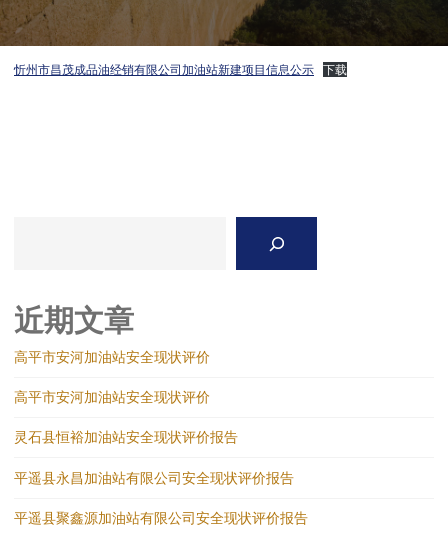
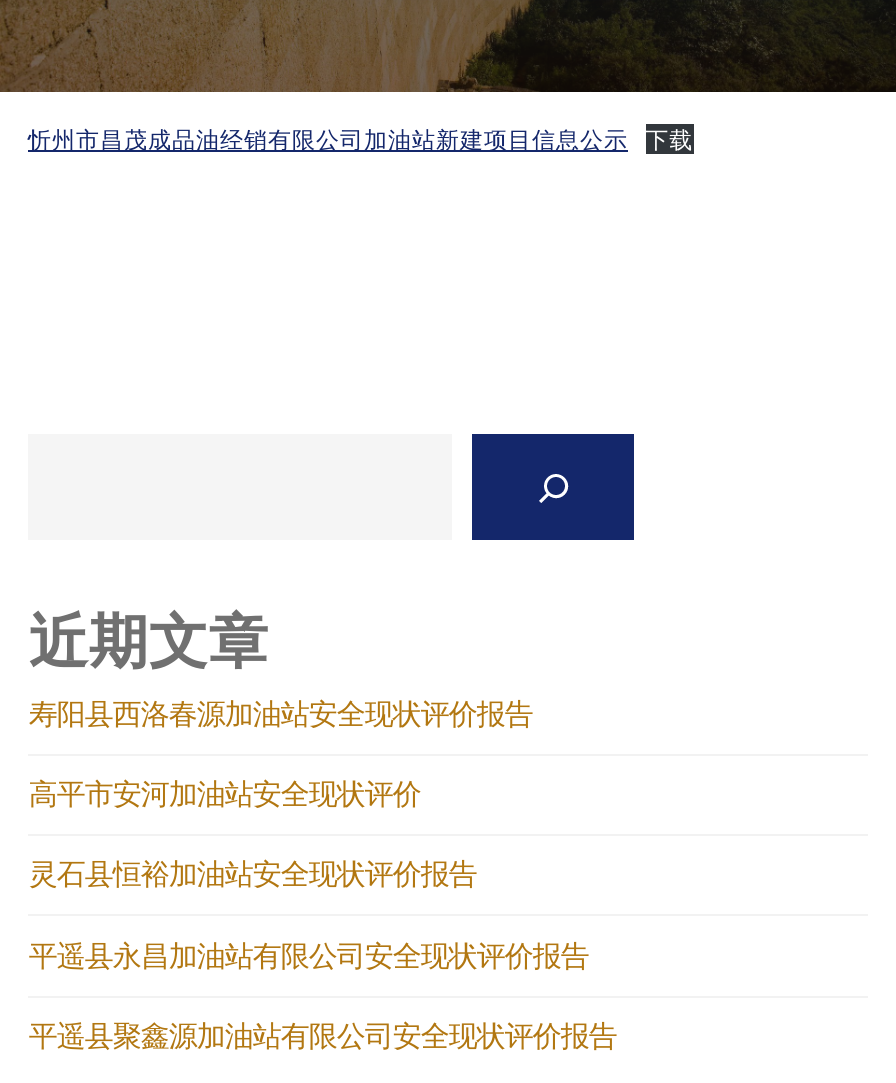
- 高平市安河加油站安全现状评价
+ 寿阳县西洛春源加油站安全现状评价报告
